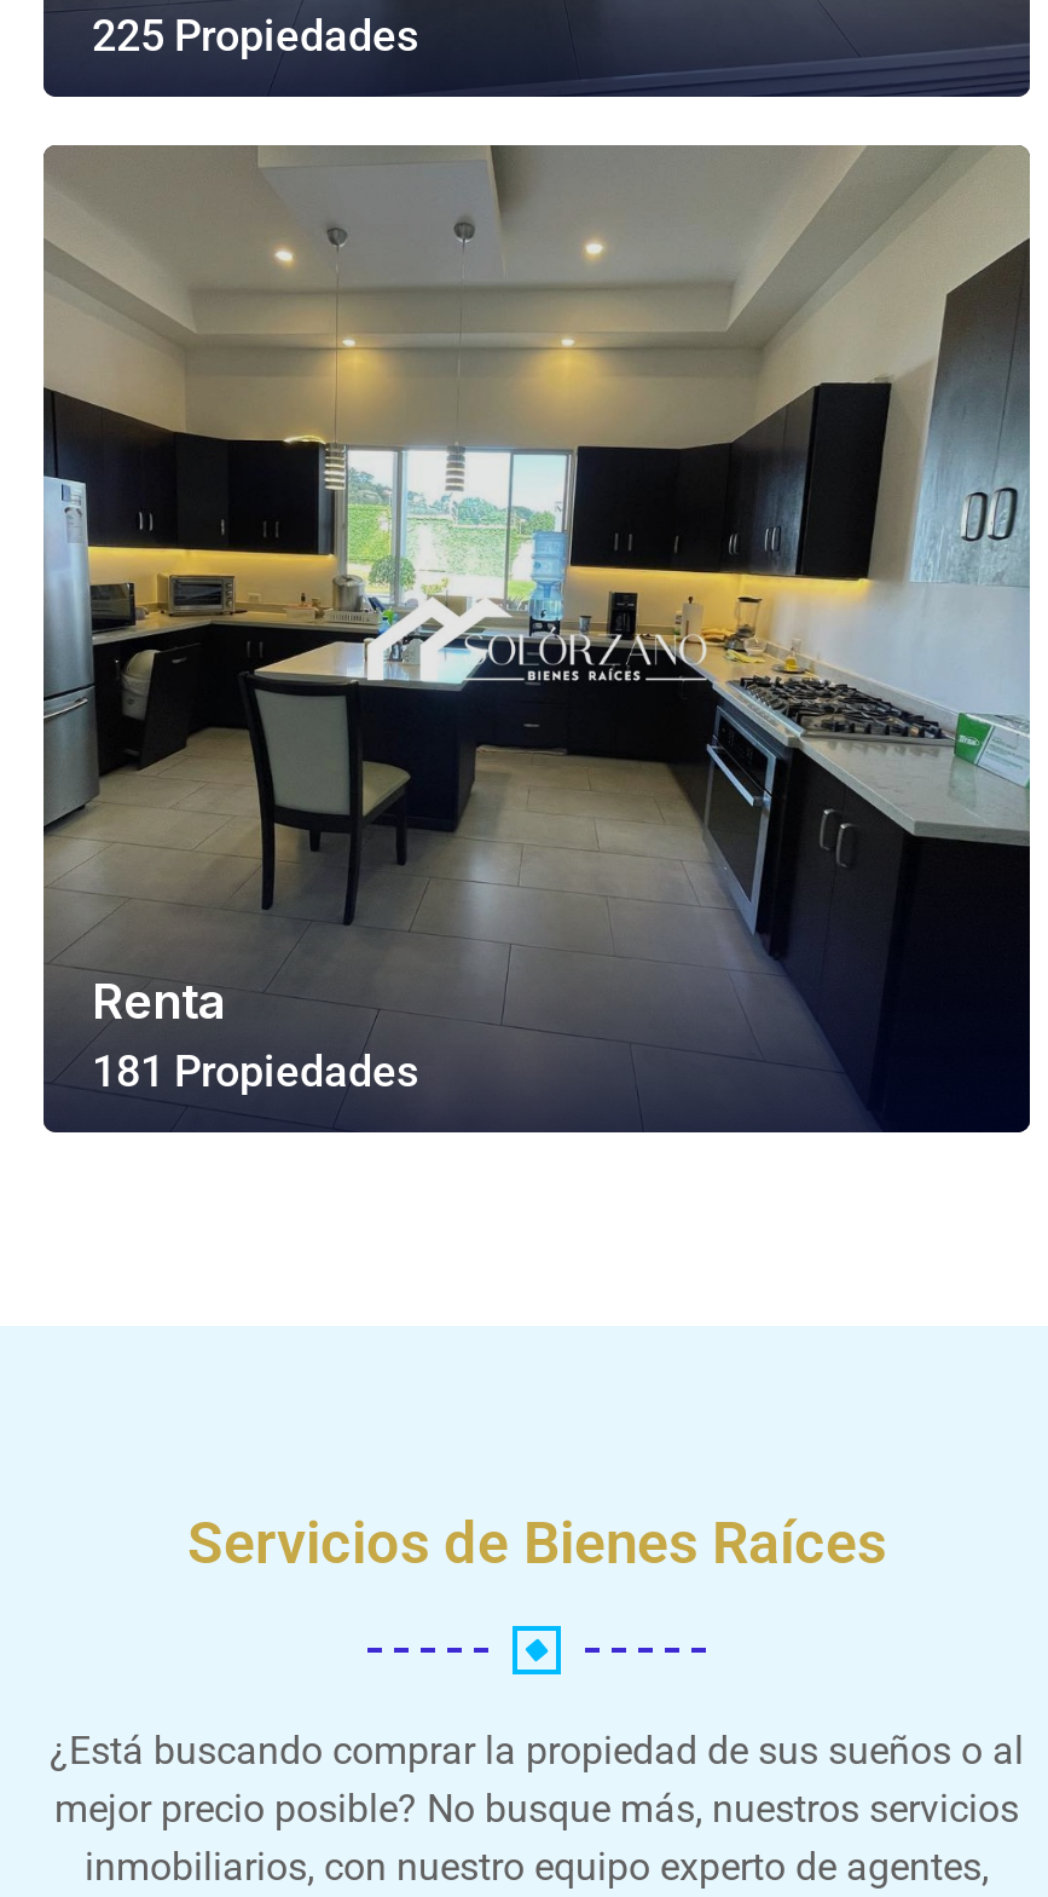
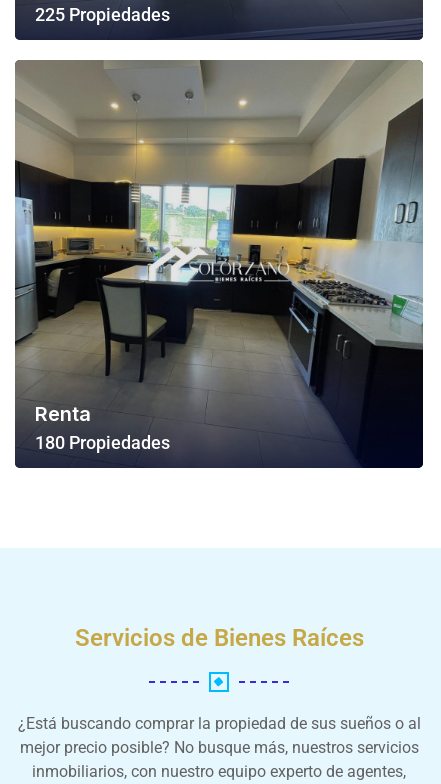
- 181 Propiedades
+ 180 Propiedades
